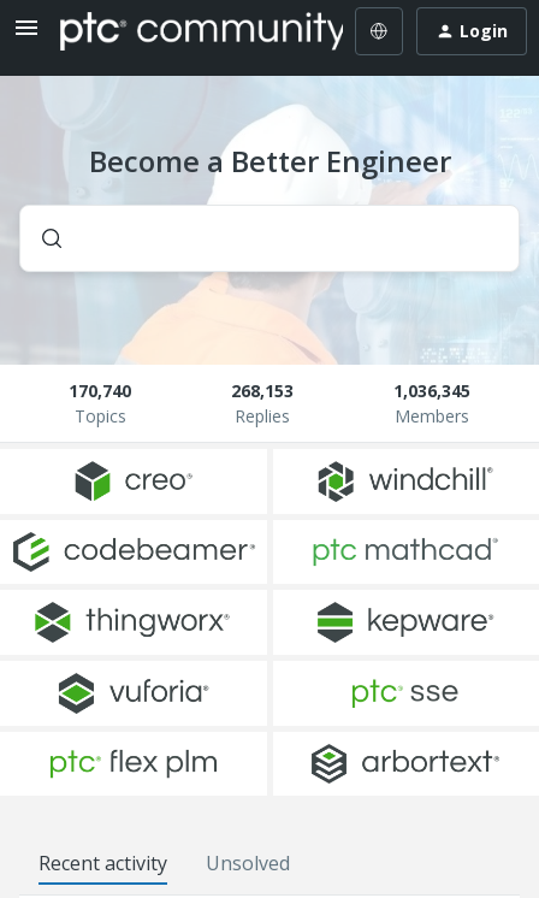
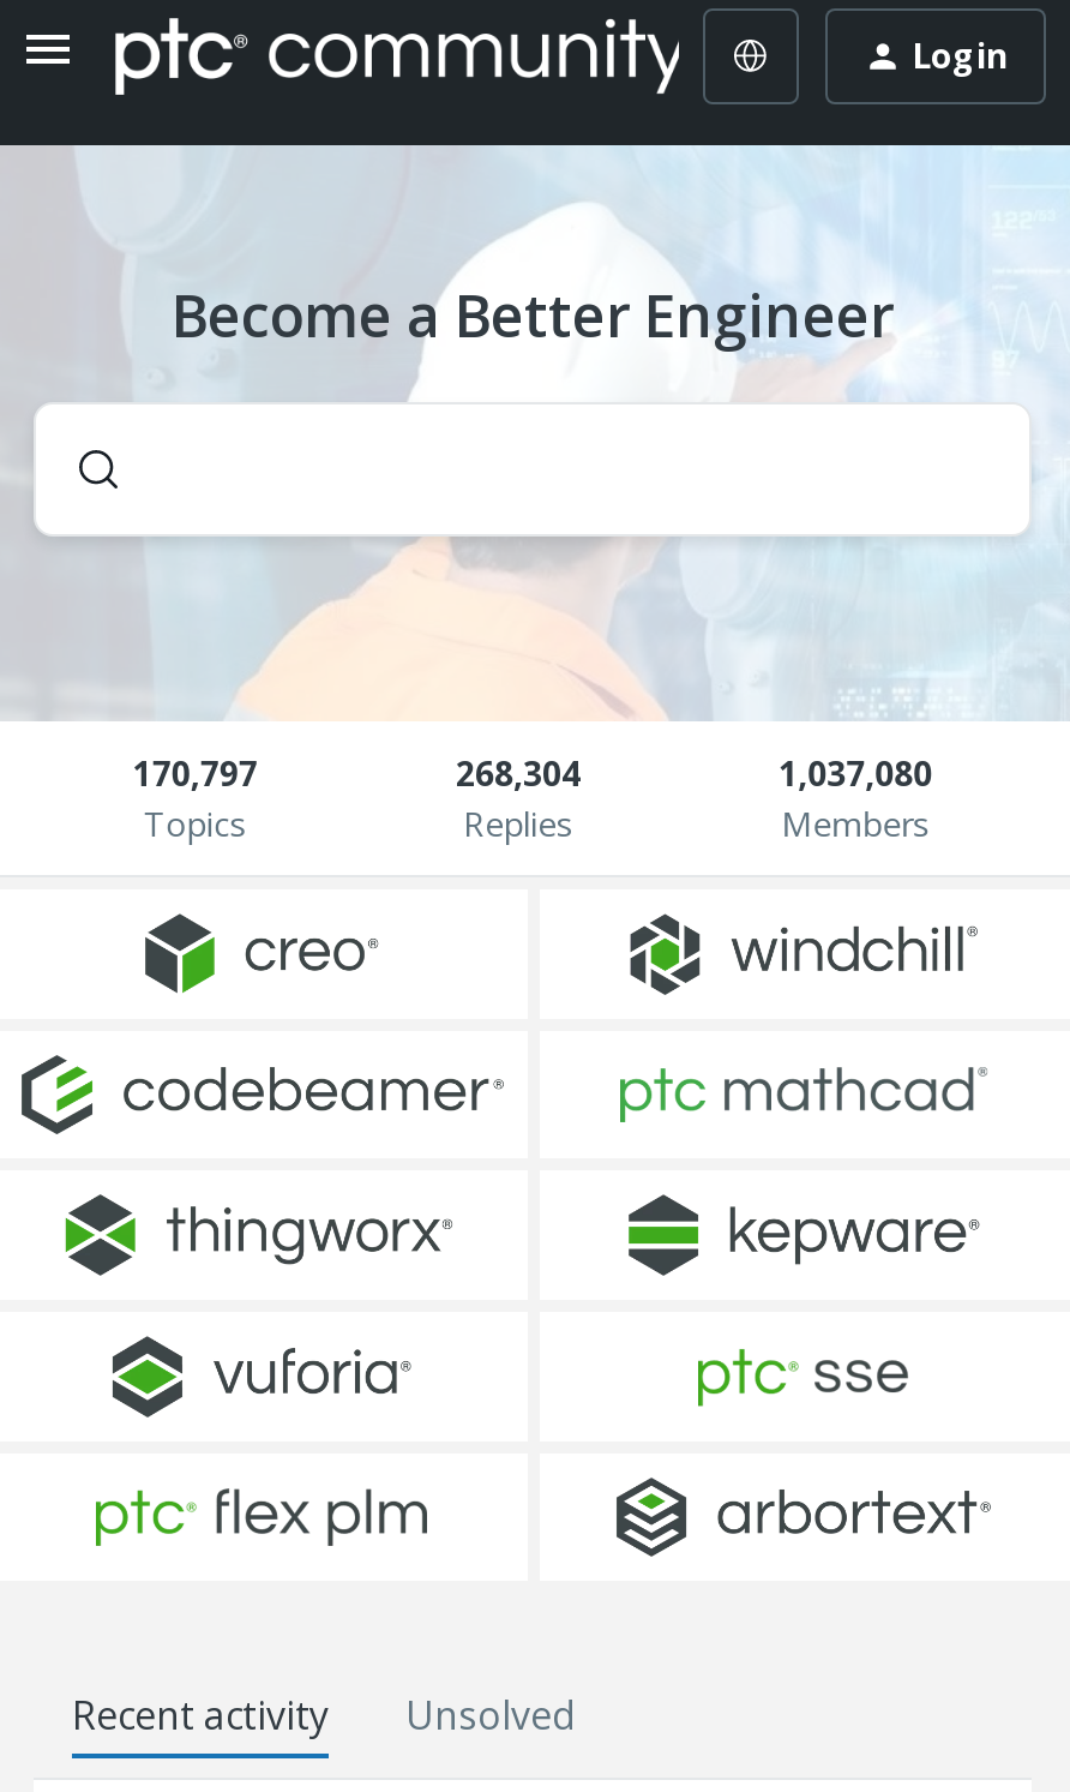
- 170,740
+ 170,797

- 268,153
+ 268,304

- 1,036,345
+ 1,037,080
